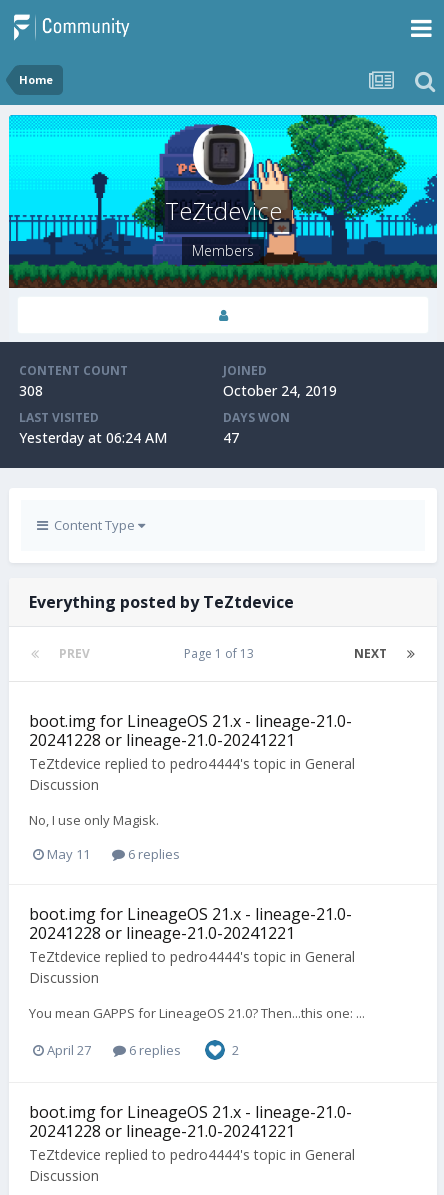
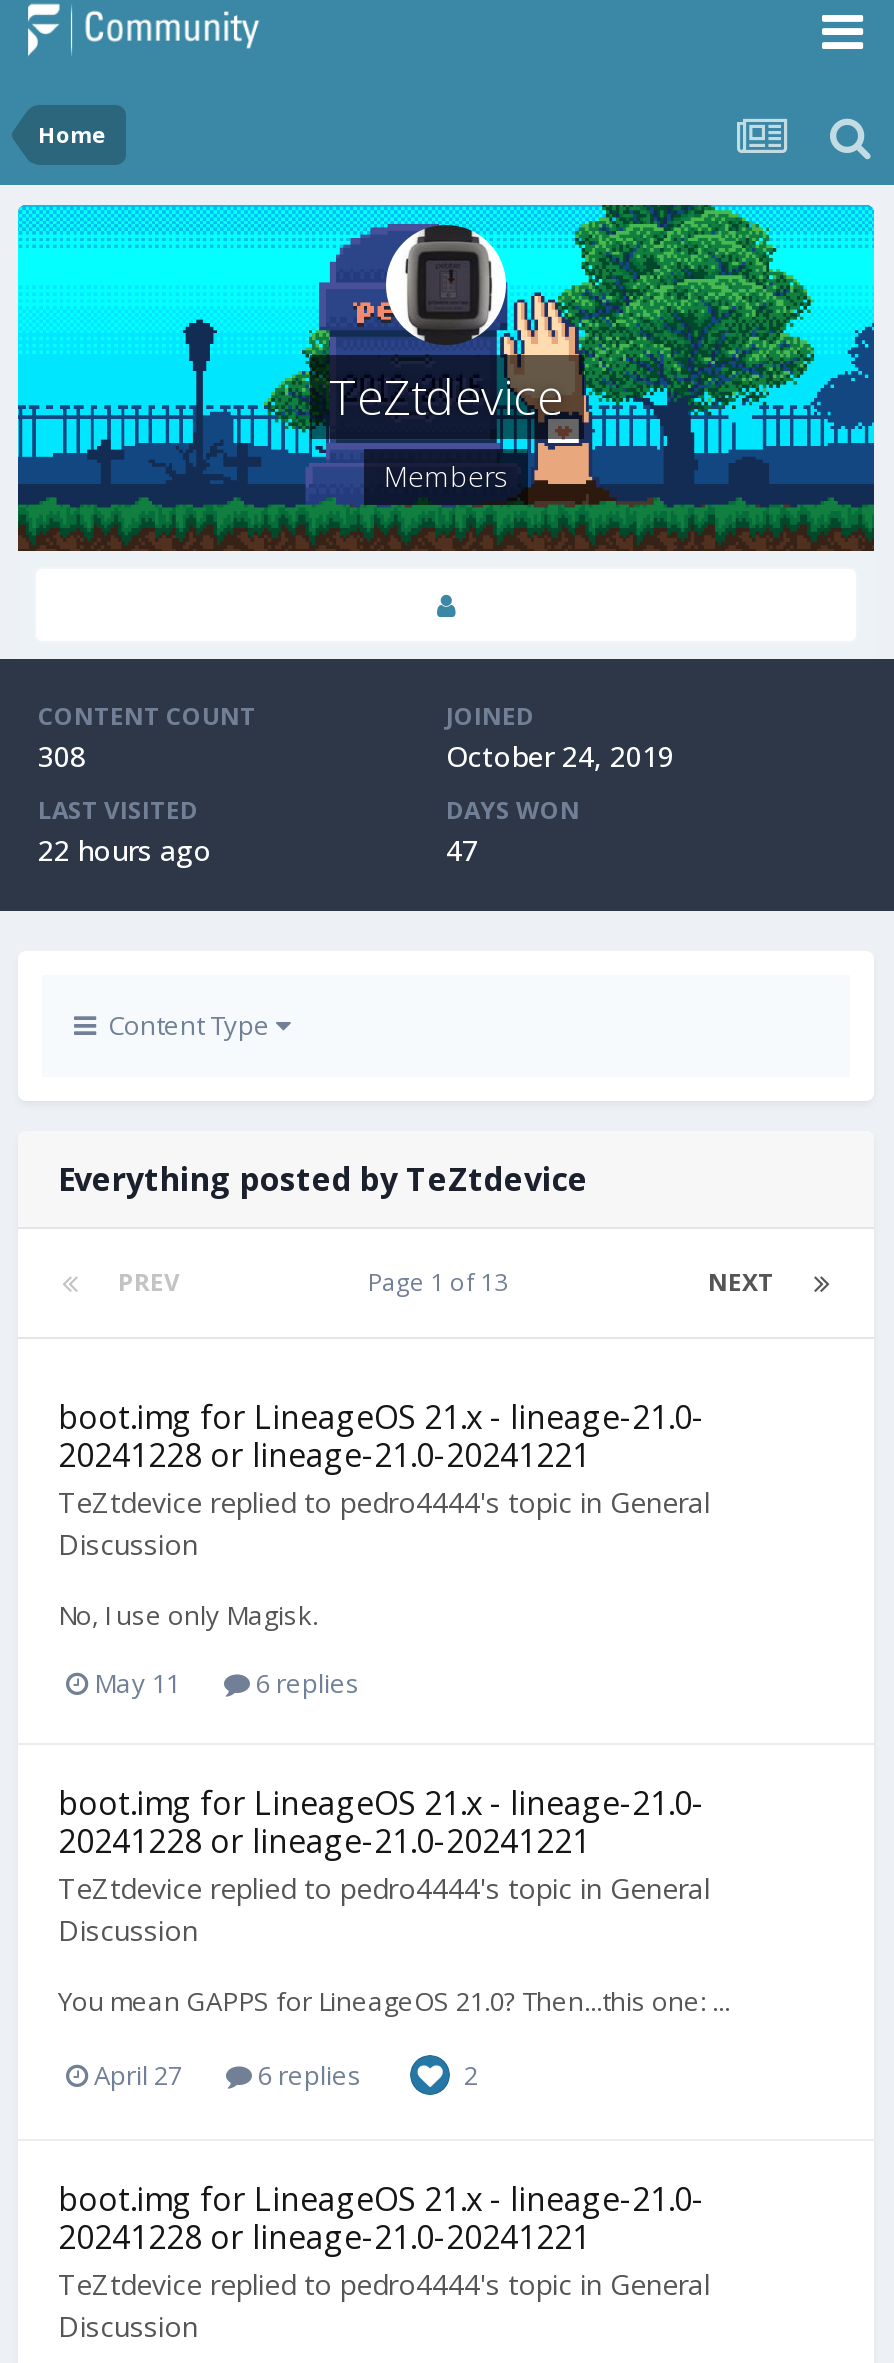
- Yesterday at 06:24 AM
+ 22 hours ago
